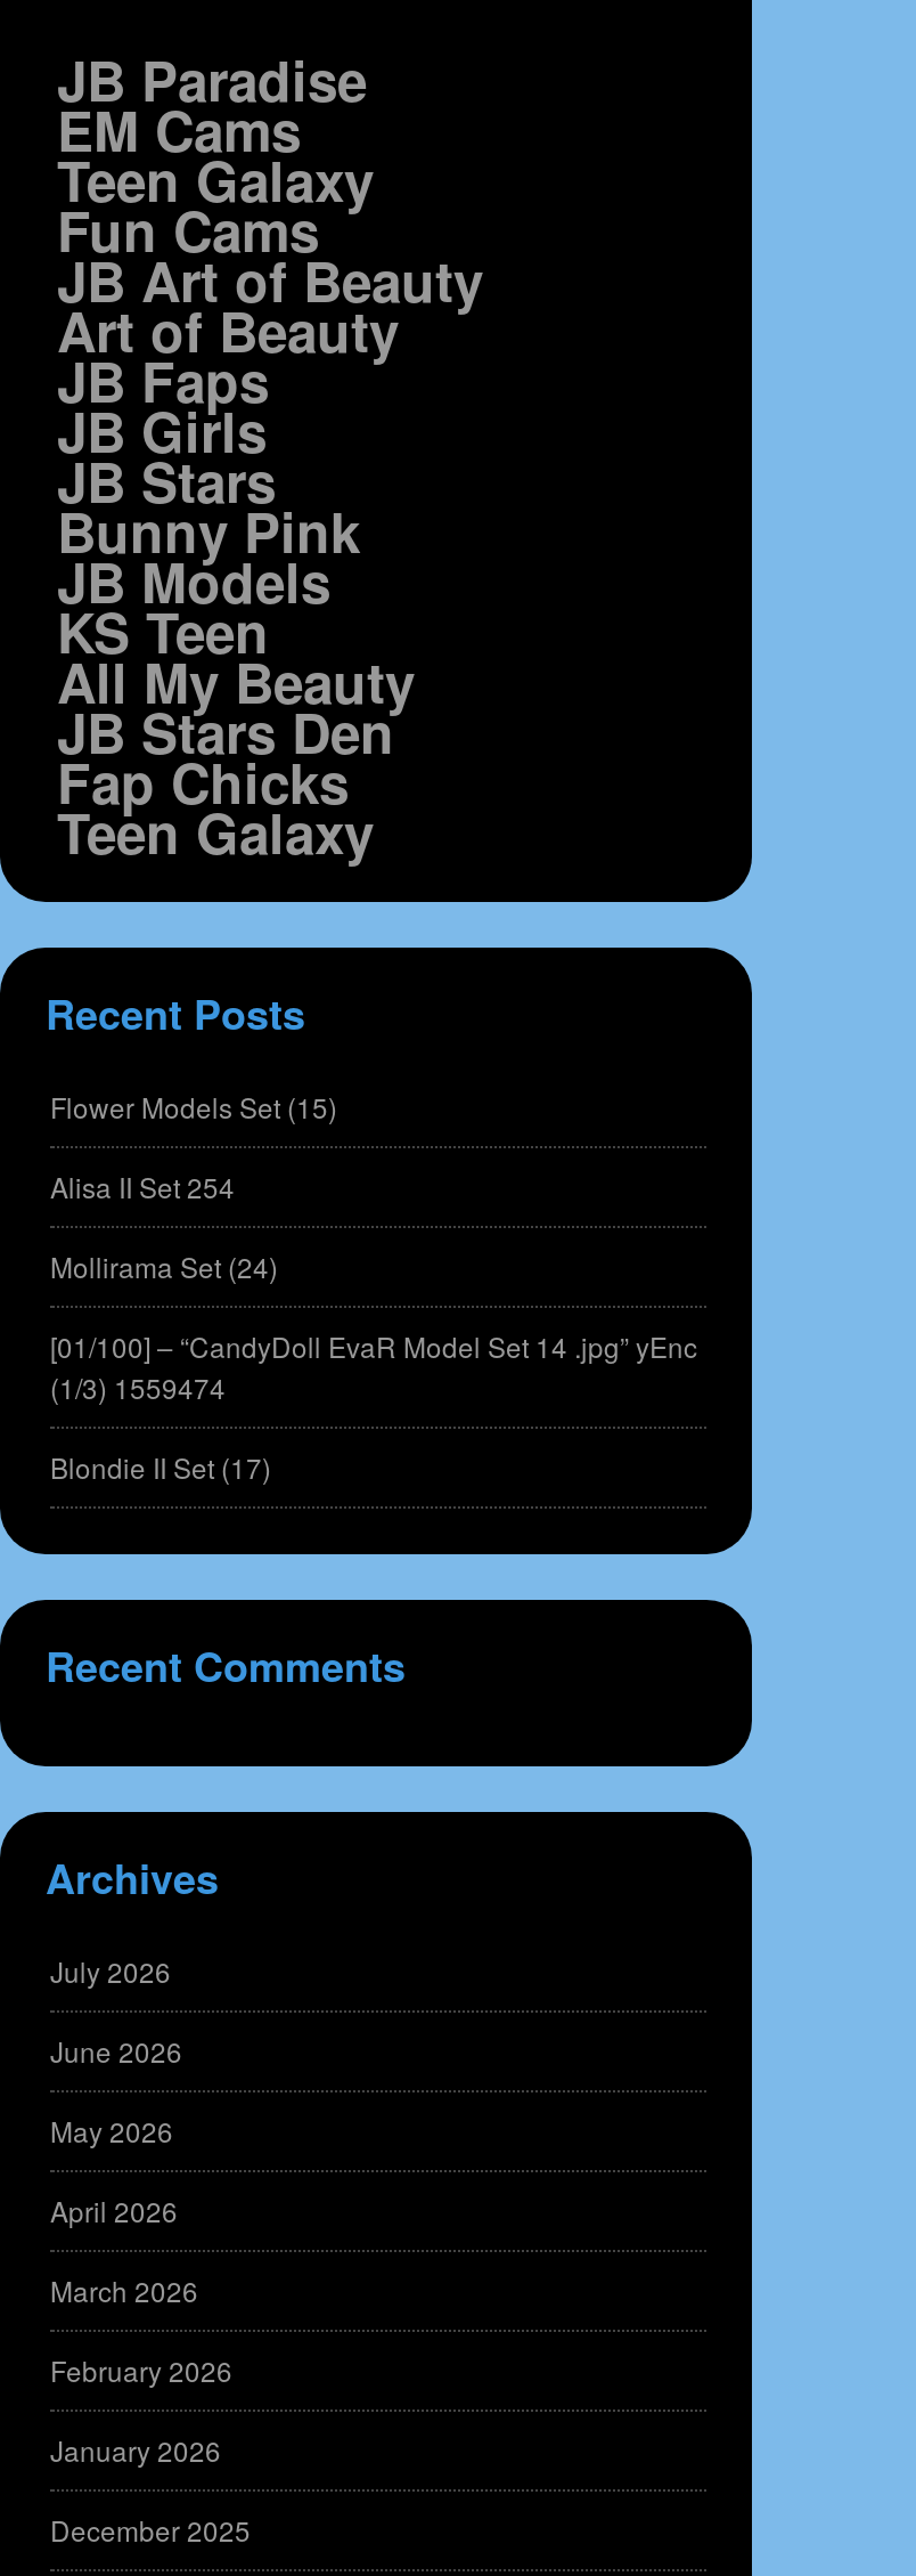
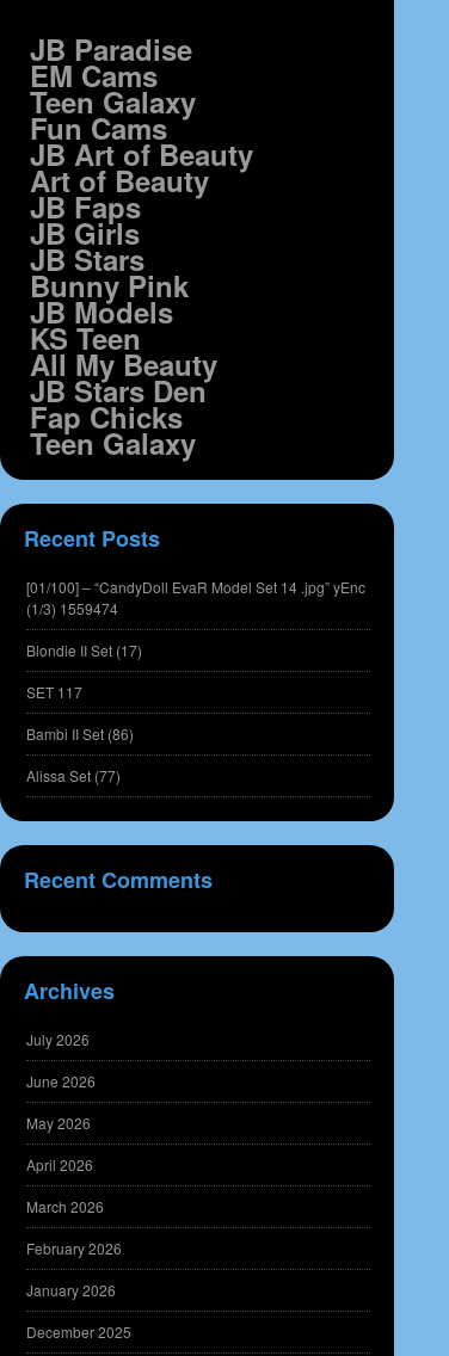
- Flower Models Set (15)
- Alisa II Set 254
- Mollirama Set (24)

moved up: [01/100] – “CandyDoll EvaR Model Set 14 .jpg” yEnc | (1/3) 1559474 | Blondie II Set (17)

+ SET 117
+ Bambi II Set (86)
+ Alissa Set (77)
